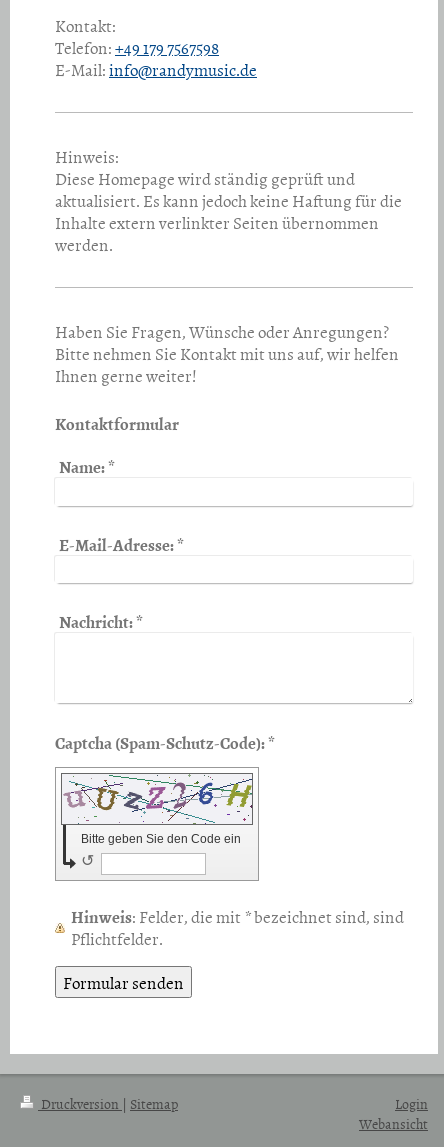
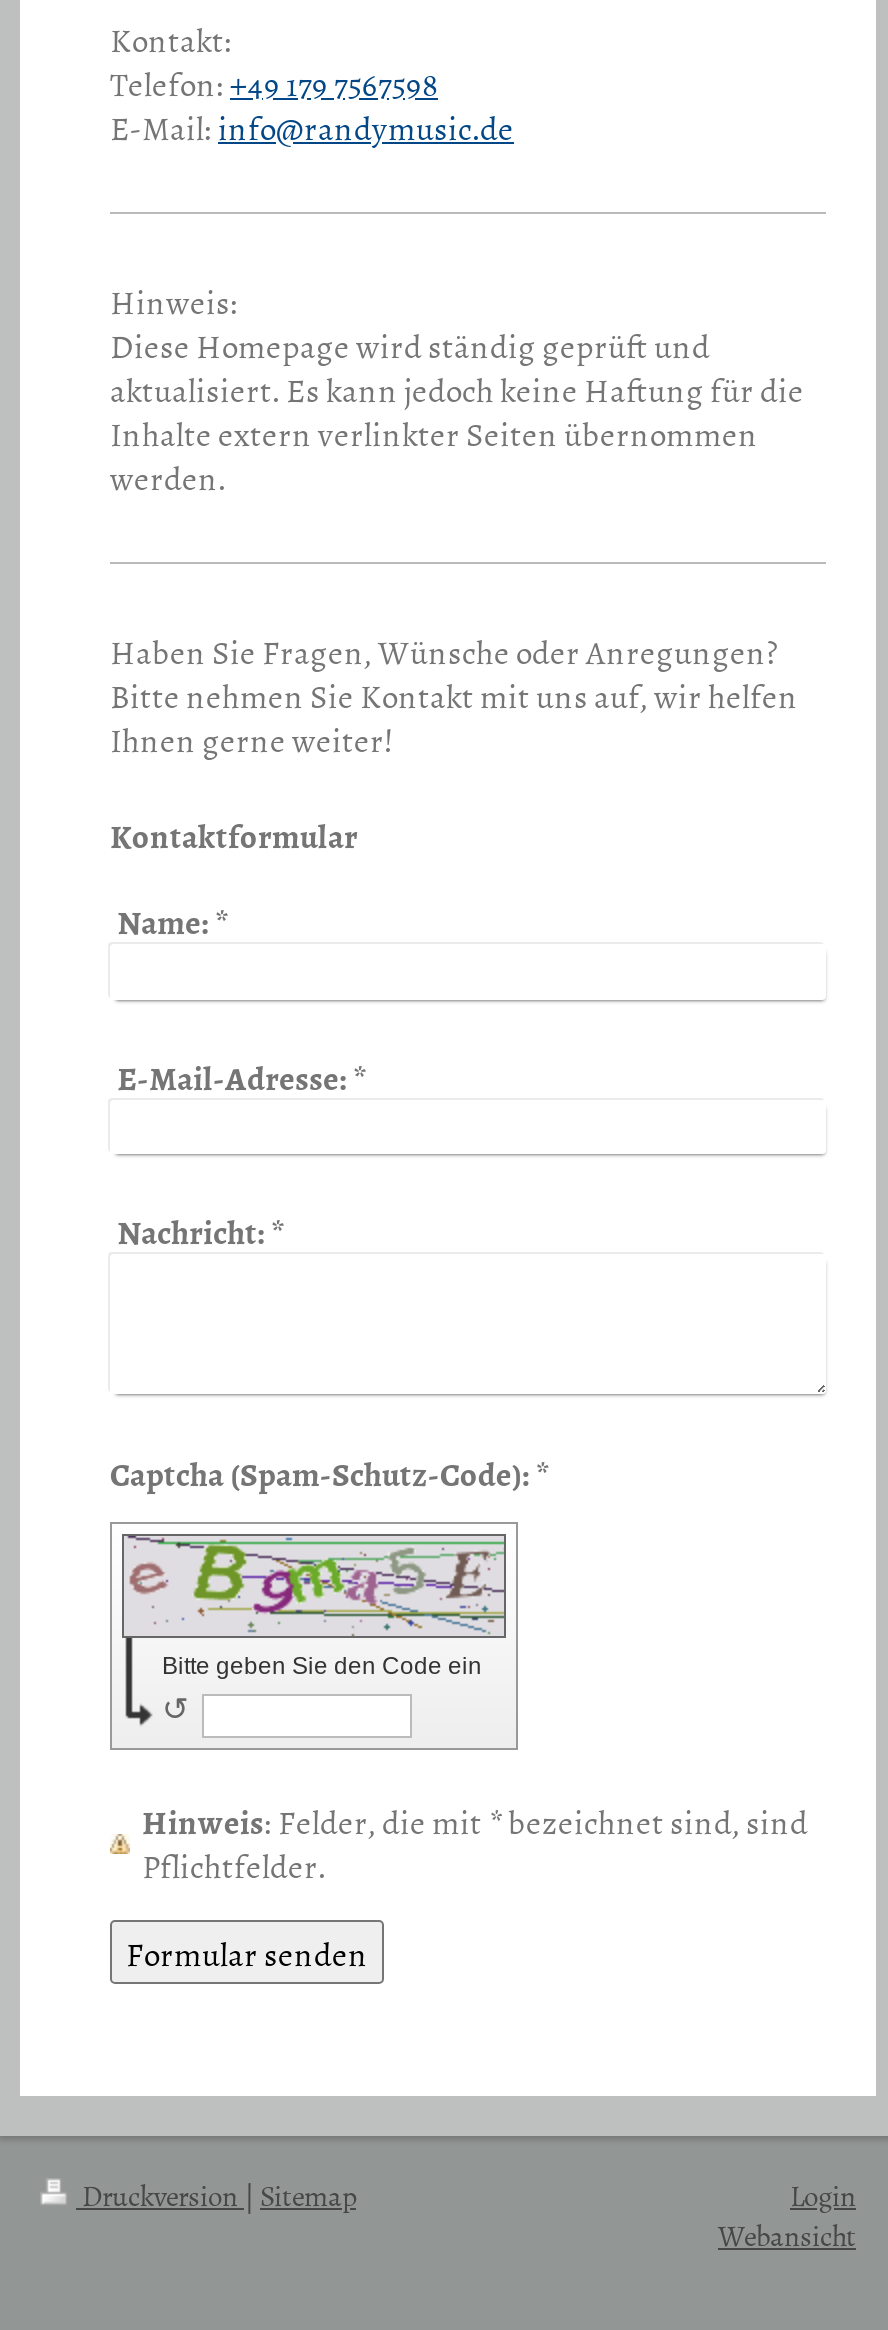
- [image]
+ [image]
